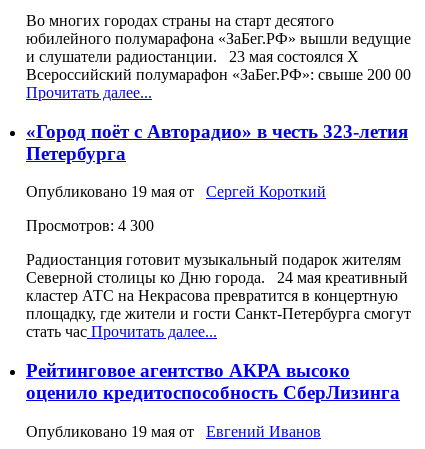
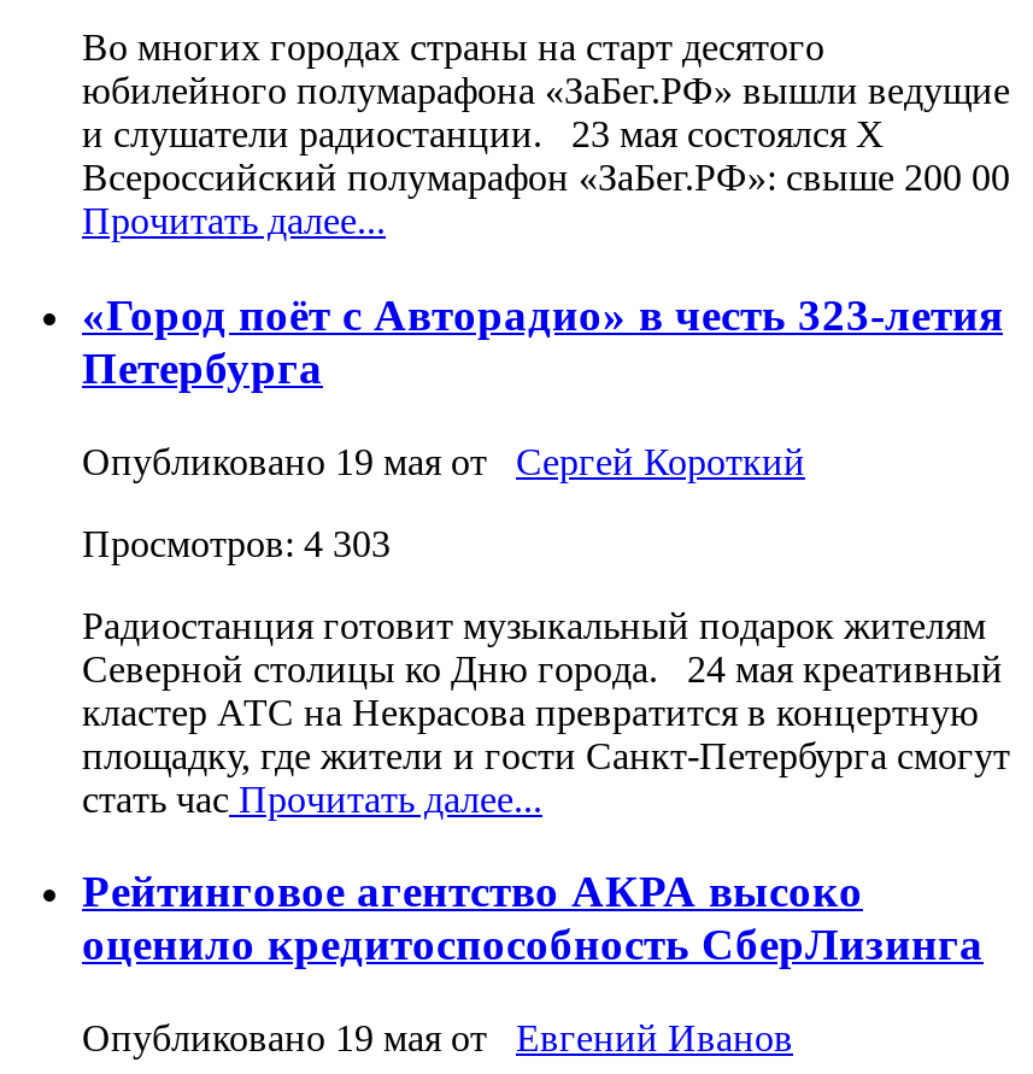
- Просмотров: 4 300
+ Просмотров: 4 303
